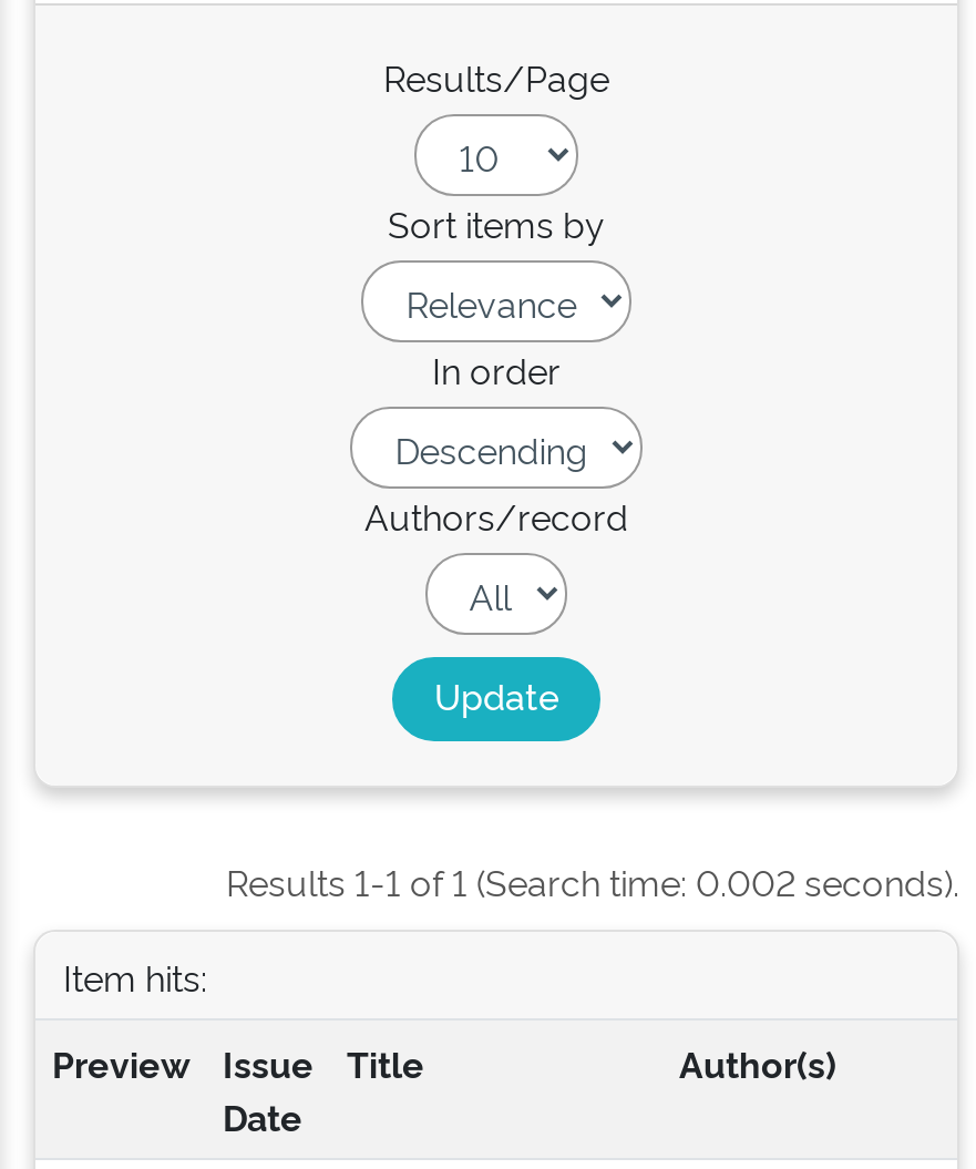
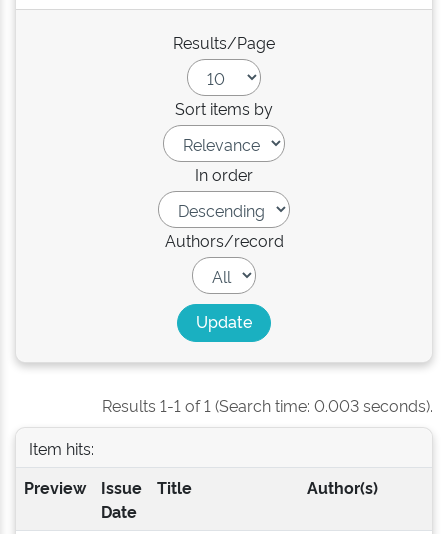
- Results 1-1 of 1 (Search time: 0.002 seconds).
+ Results 1-1 of 1 (Search time: 0.003 seconds).
